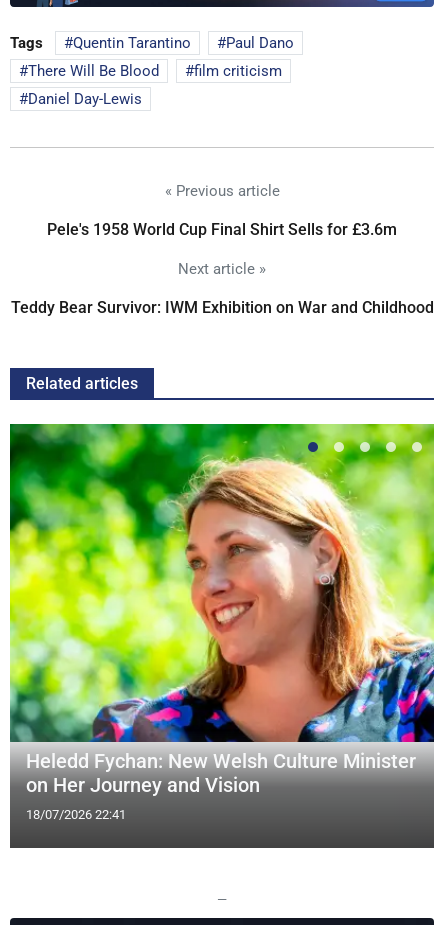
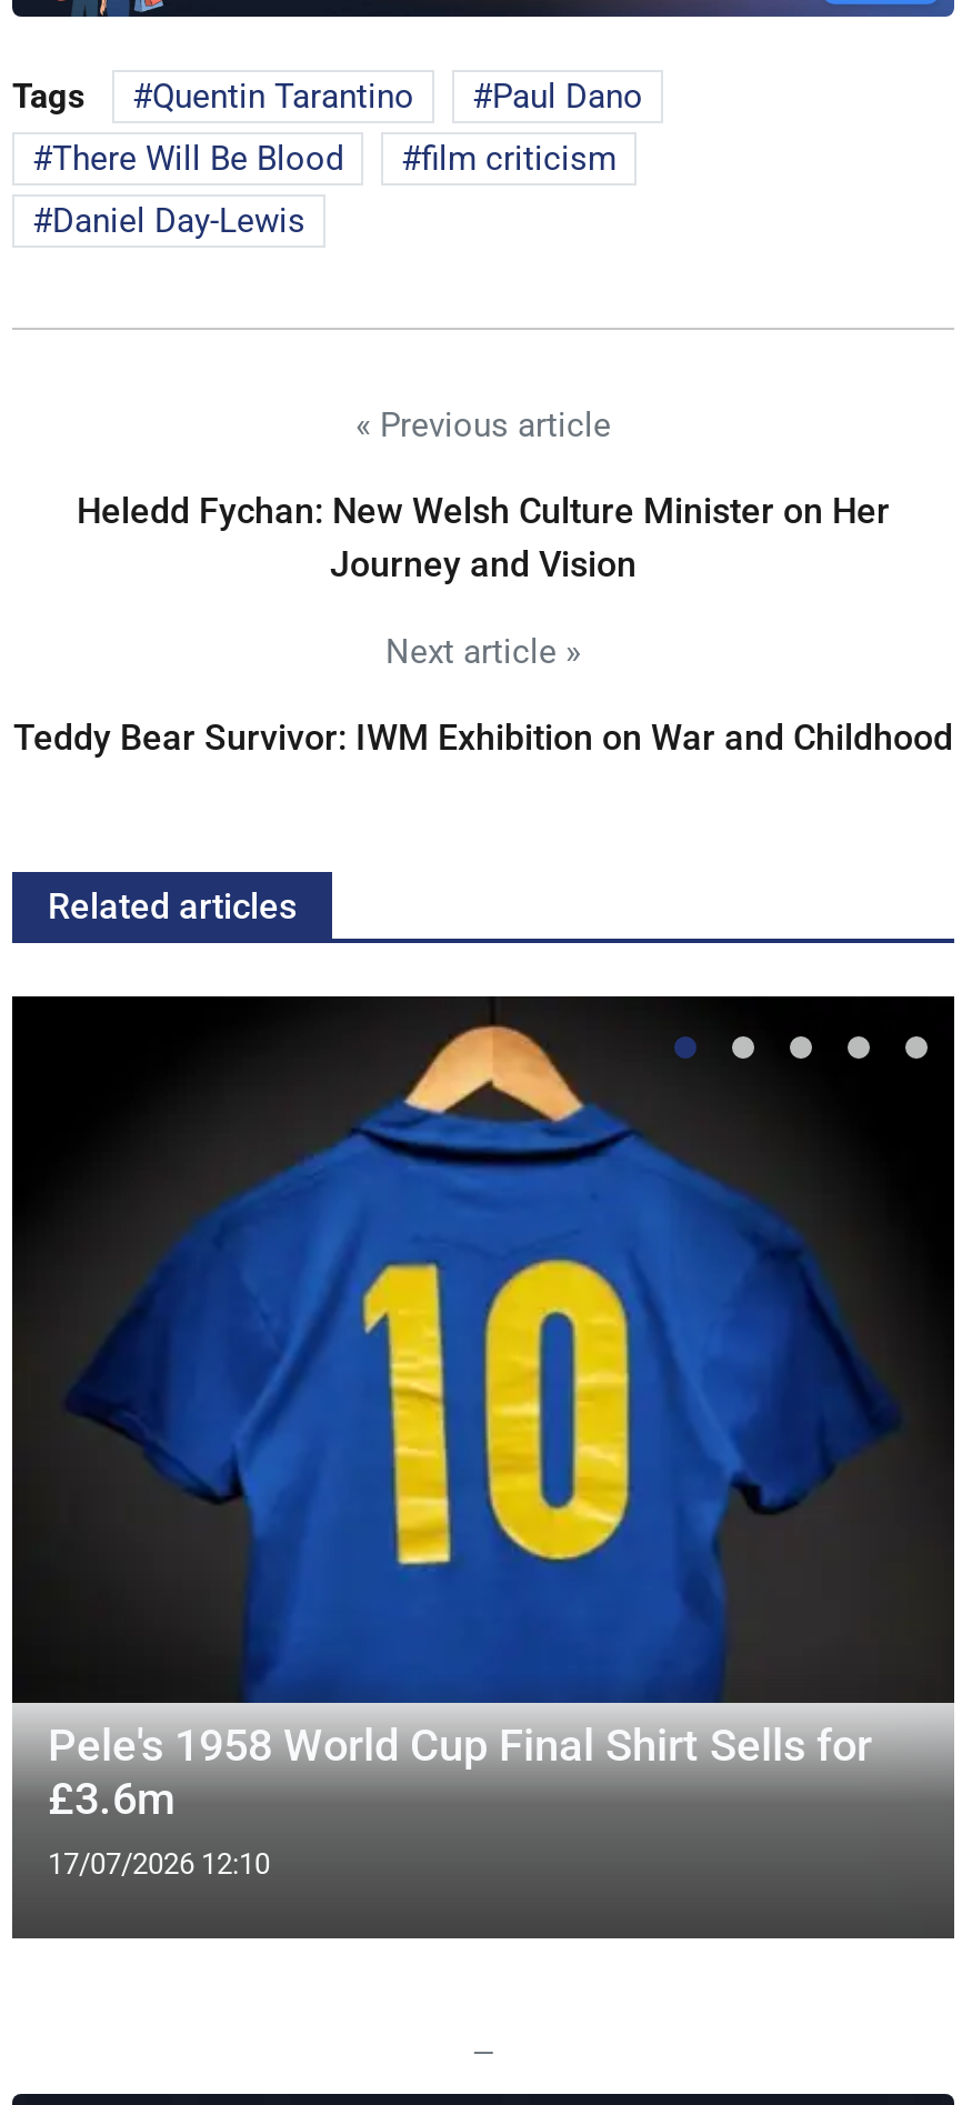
- Pele's 1958 World Cup Final Shirt Sells for £3.6m
+ Heledd Fychan: New Welsh Culture Minister on Her
+ Journey and Vision

- [image]
- Heledd Fychan: New Welsh Culture Minister
- on Her Journey and Vision
- 18/07/2026 22:41
+ [image]
+ Pele's 1958 World Cup Final Shirt Sells for
+ £3.6m
+ 17/07/2026 12:10
